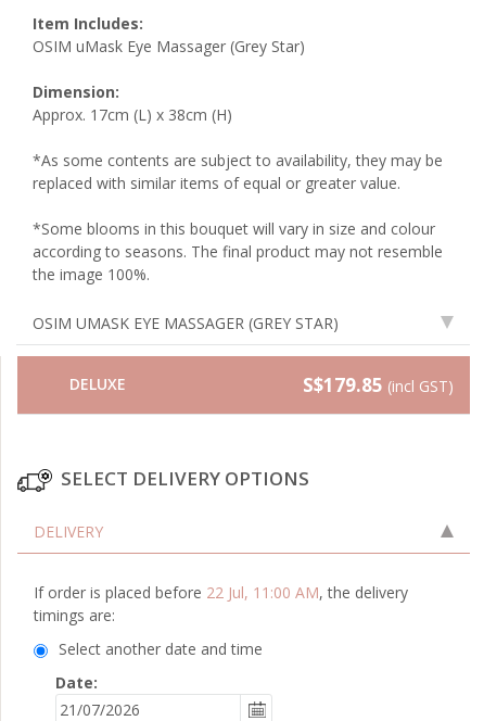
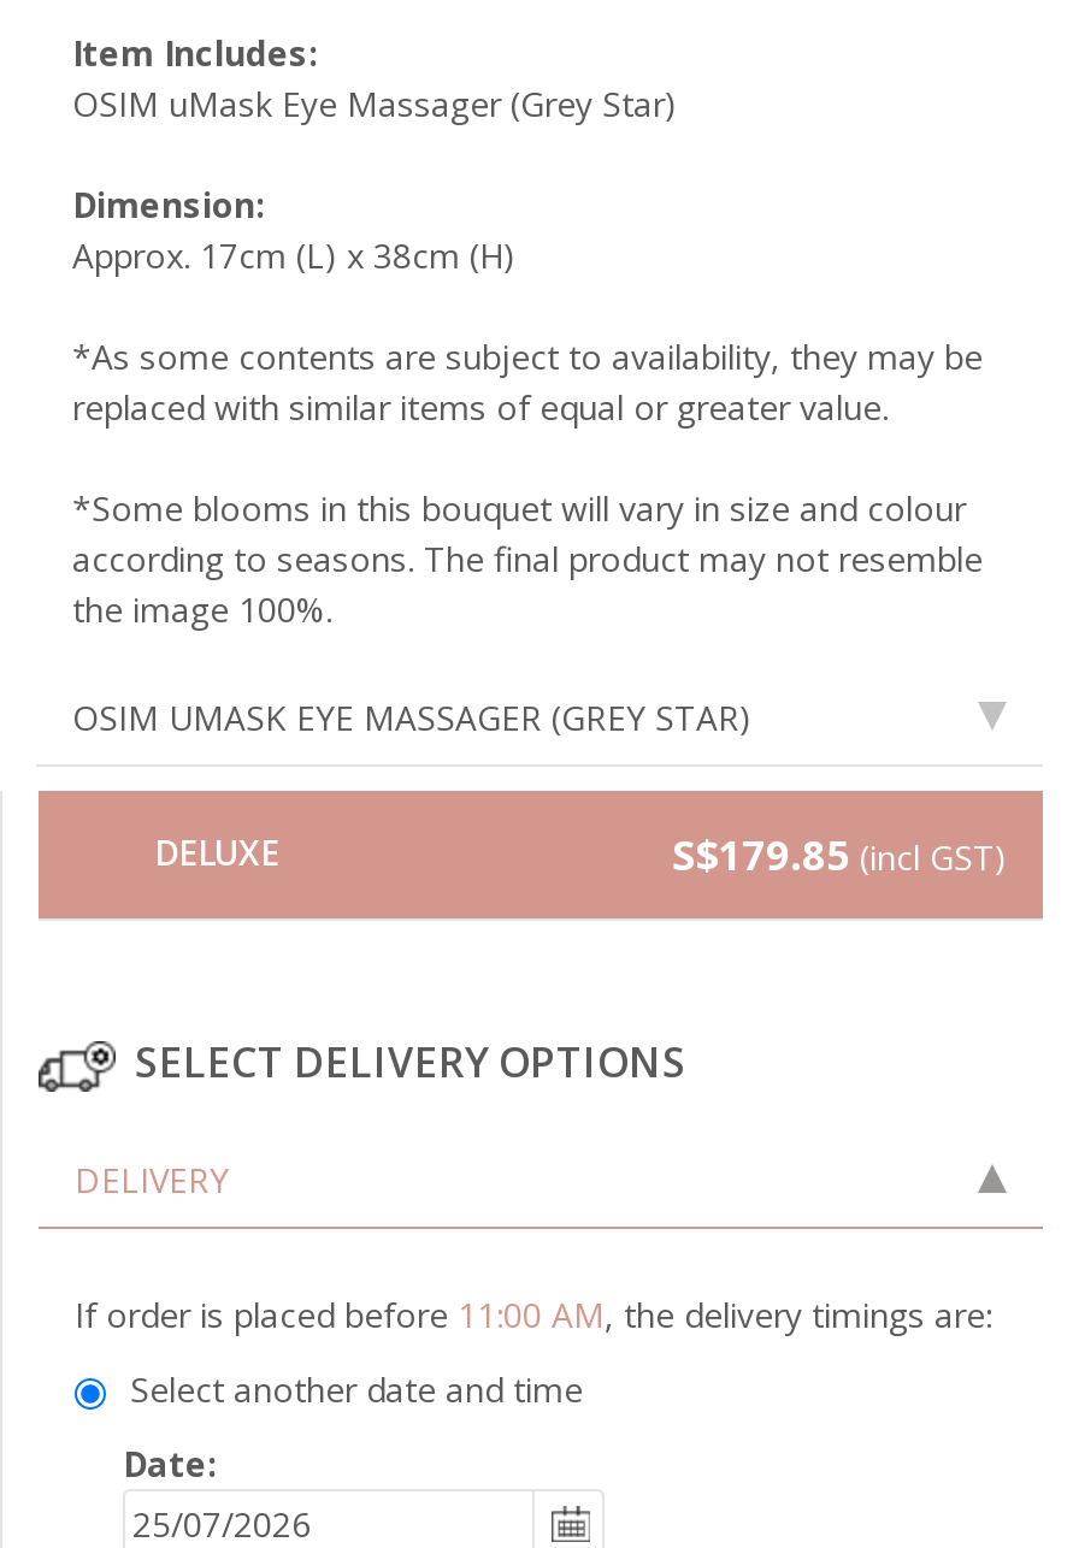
- If order is placed before 22 Jul, 11:00 AM, the delivery
- timings are:
+ If order is placed before 11:00 AM, the delivery timings are:
